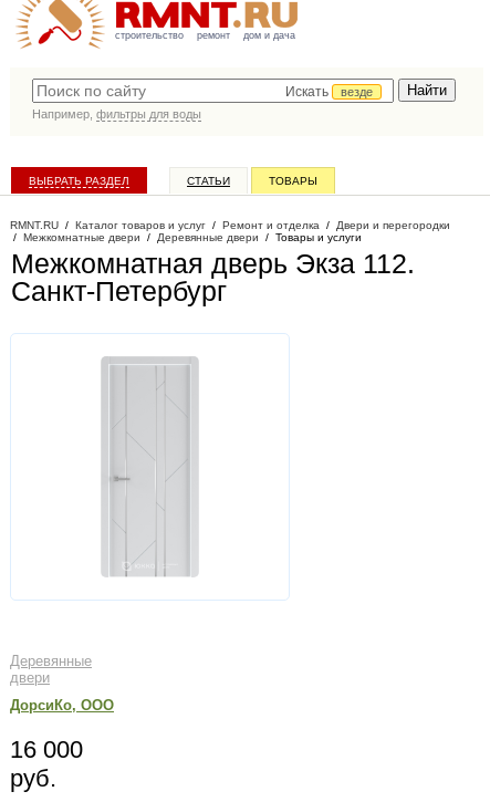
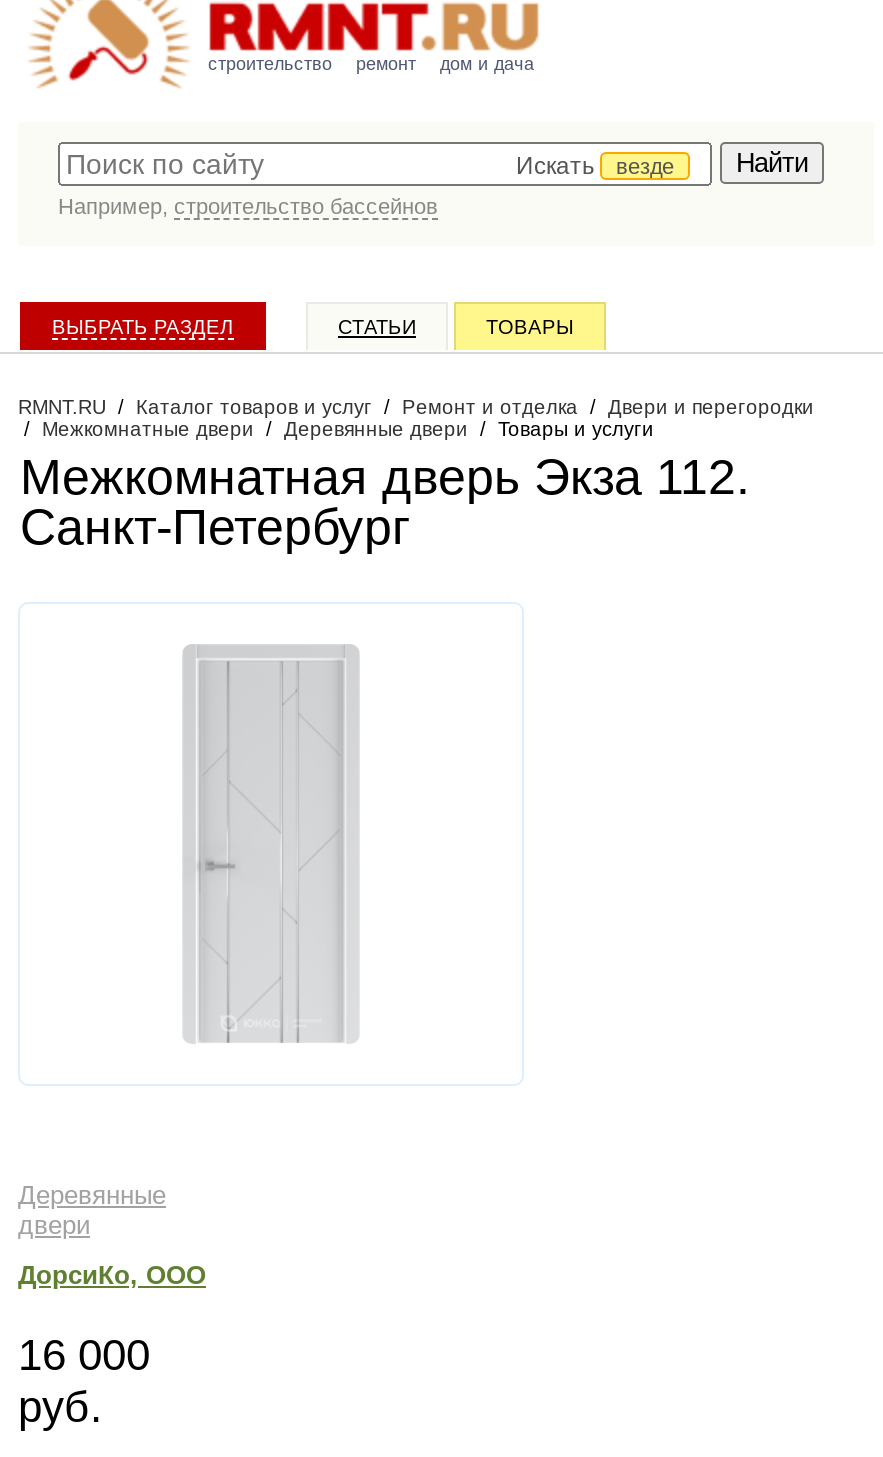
- Например, фильтры для воды
+ Например, строительство бассейнов
